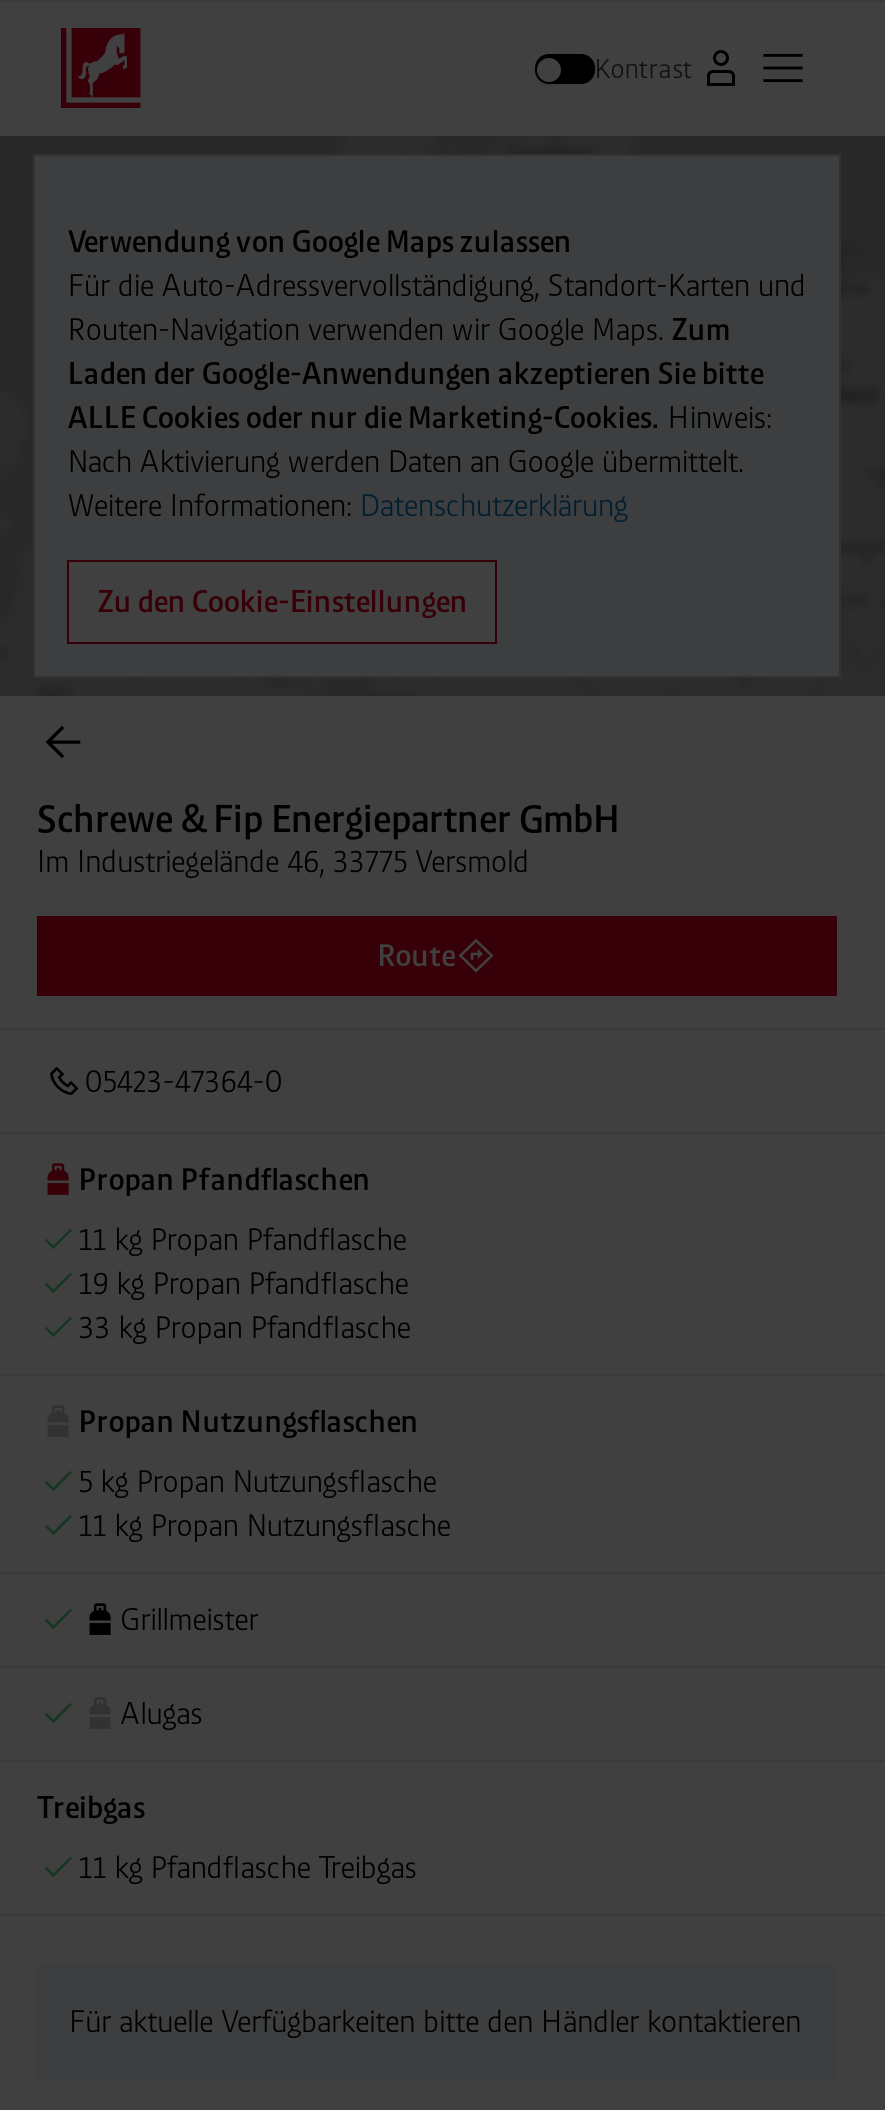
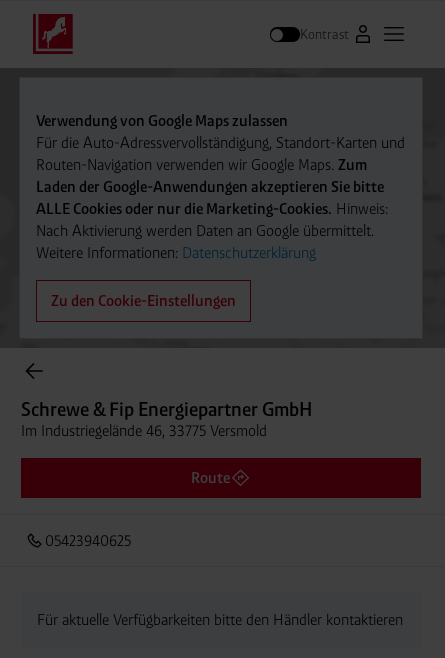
- 05423-47364-0
- Propan Pfandflaschen
- 11 kg Propan Pfandflasche
- 19 kg Propan Pfandflasche
- 33 kg Propan Pfandflasche
- Propan Nutzungsflaschen
- 5 kg Propan Nutzungsflasche
- 11 kg Propan Nutzungsflasche
- Grillmeister
- Alugas
- Treibgas
- 11 kg Pfandflasche Treibgas
+ 05423940625
